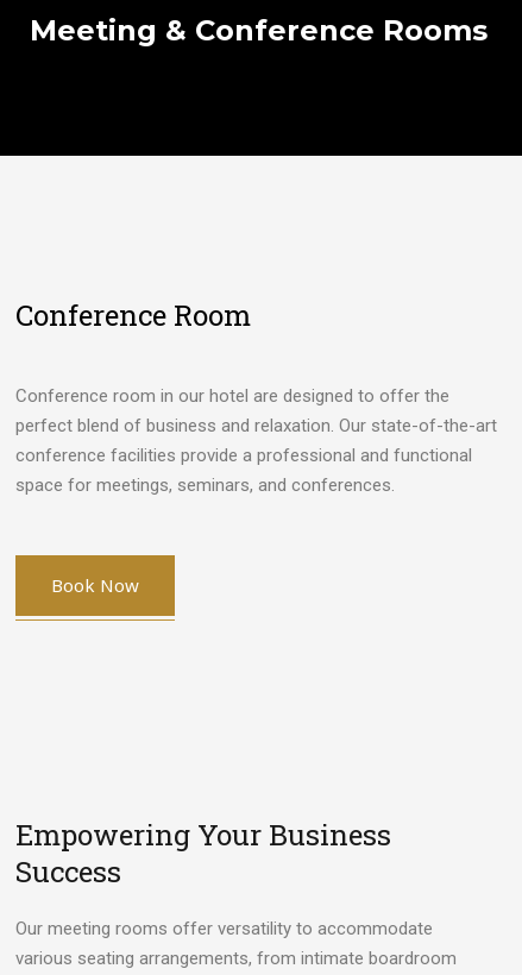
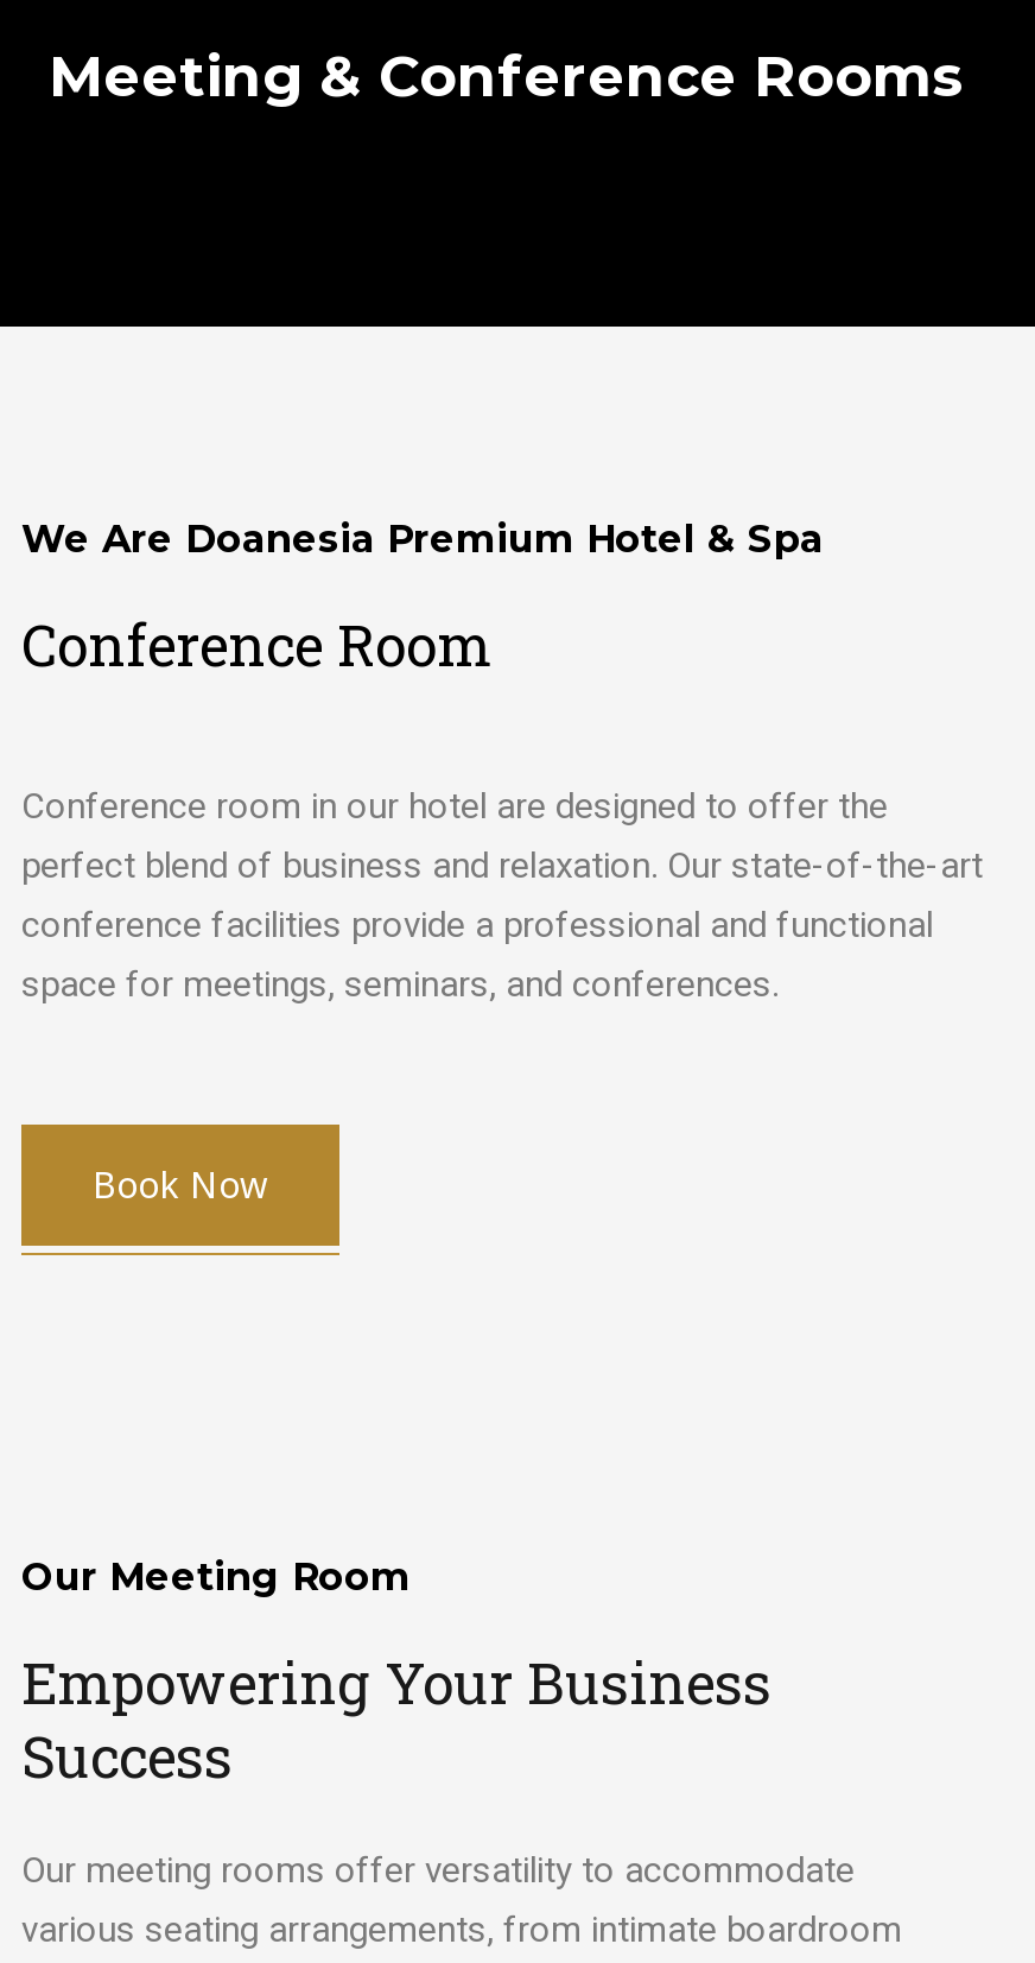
+ We Are Doanesia Premium Hotel & Spa

+ Our Meeting Room
